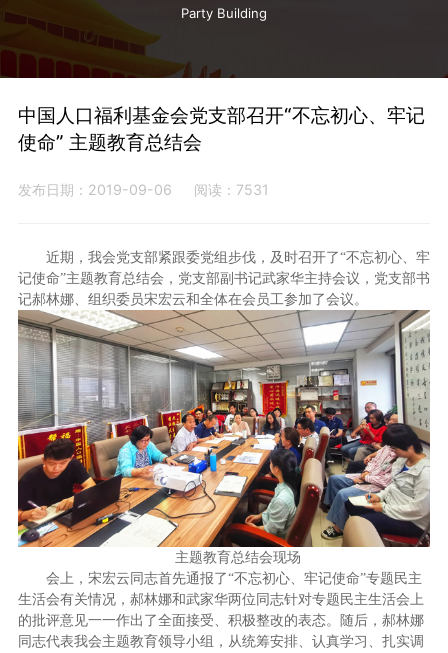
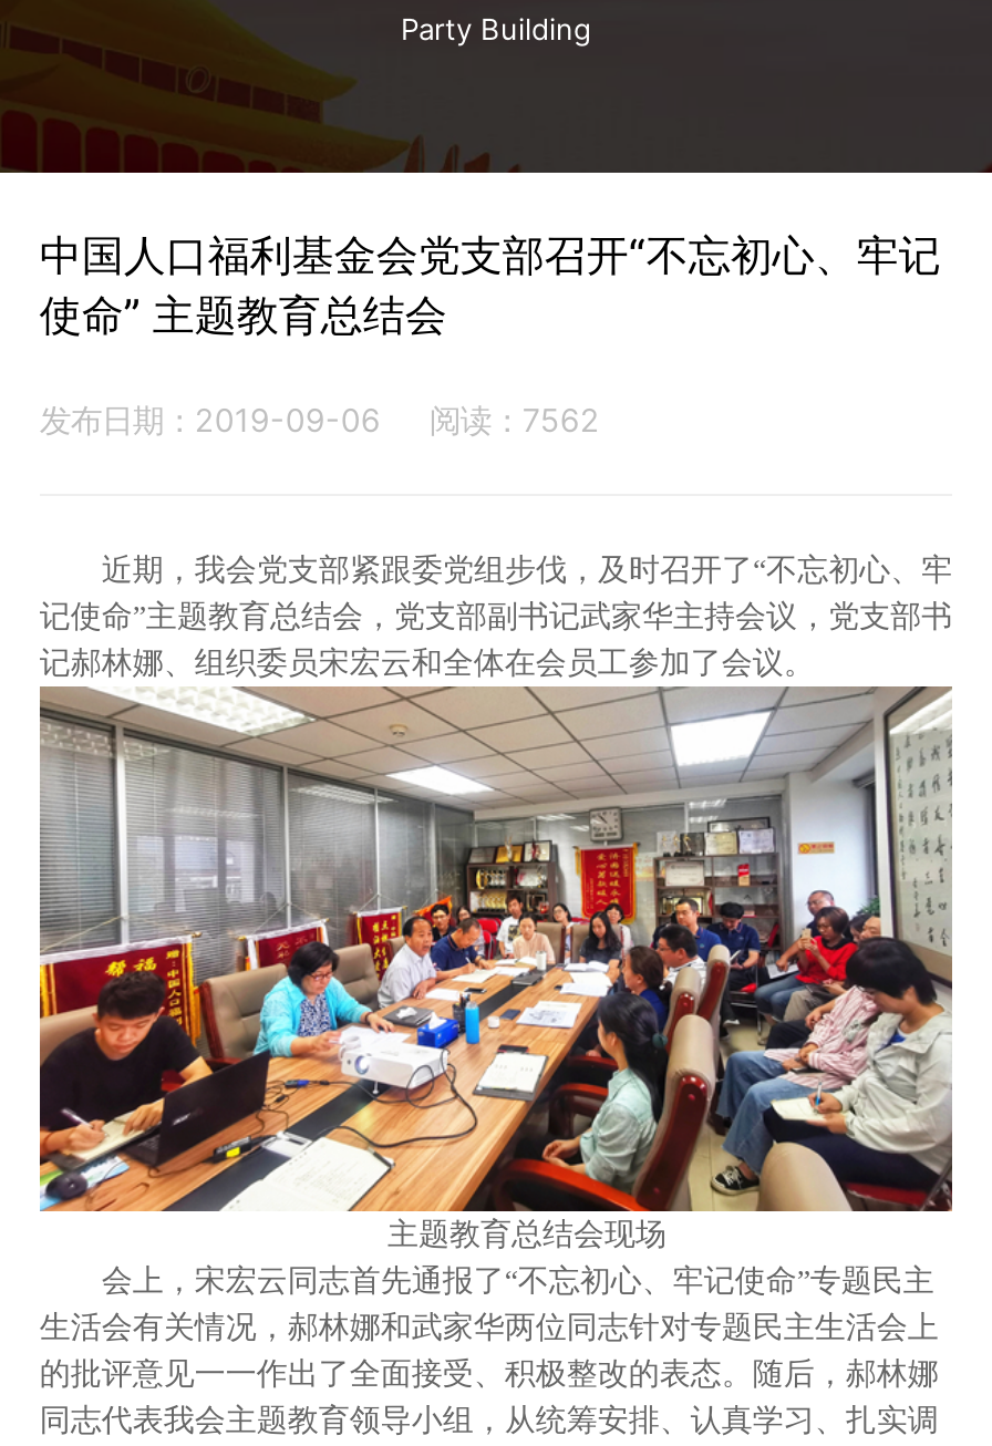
- 发布日期：2019-09-06 阅读：7531
+ 发布日期：2019-09-06 阅读：7562
